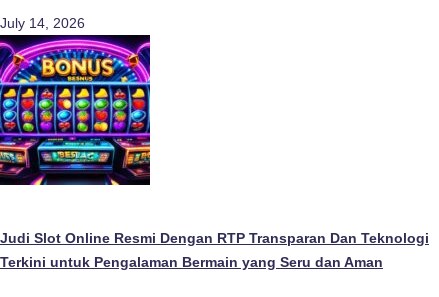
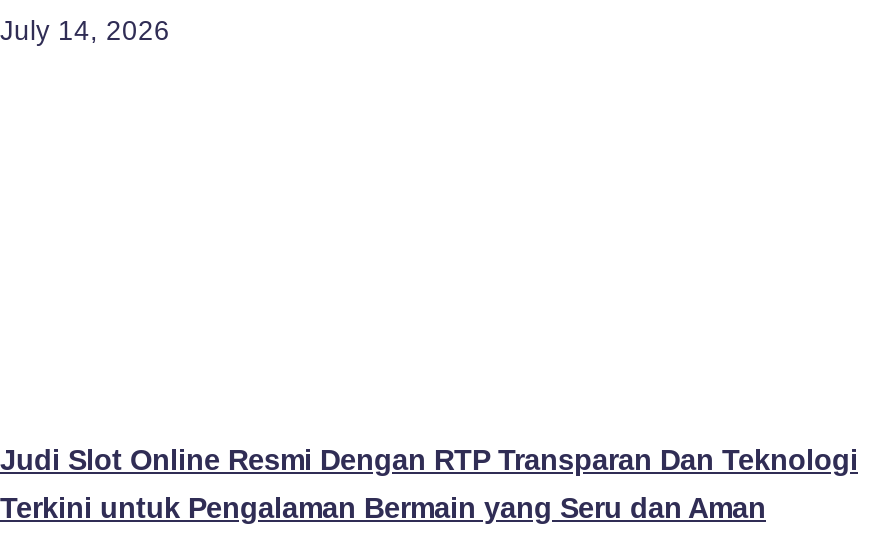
- [image]
